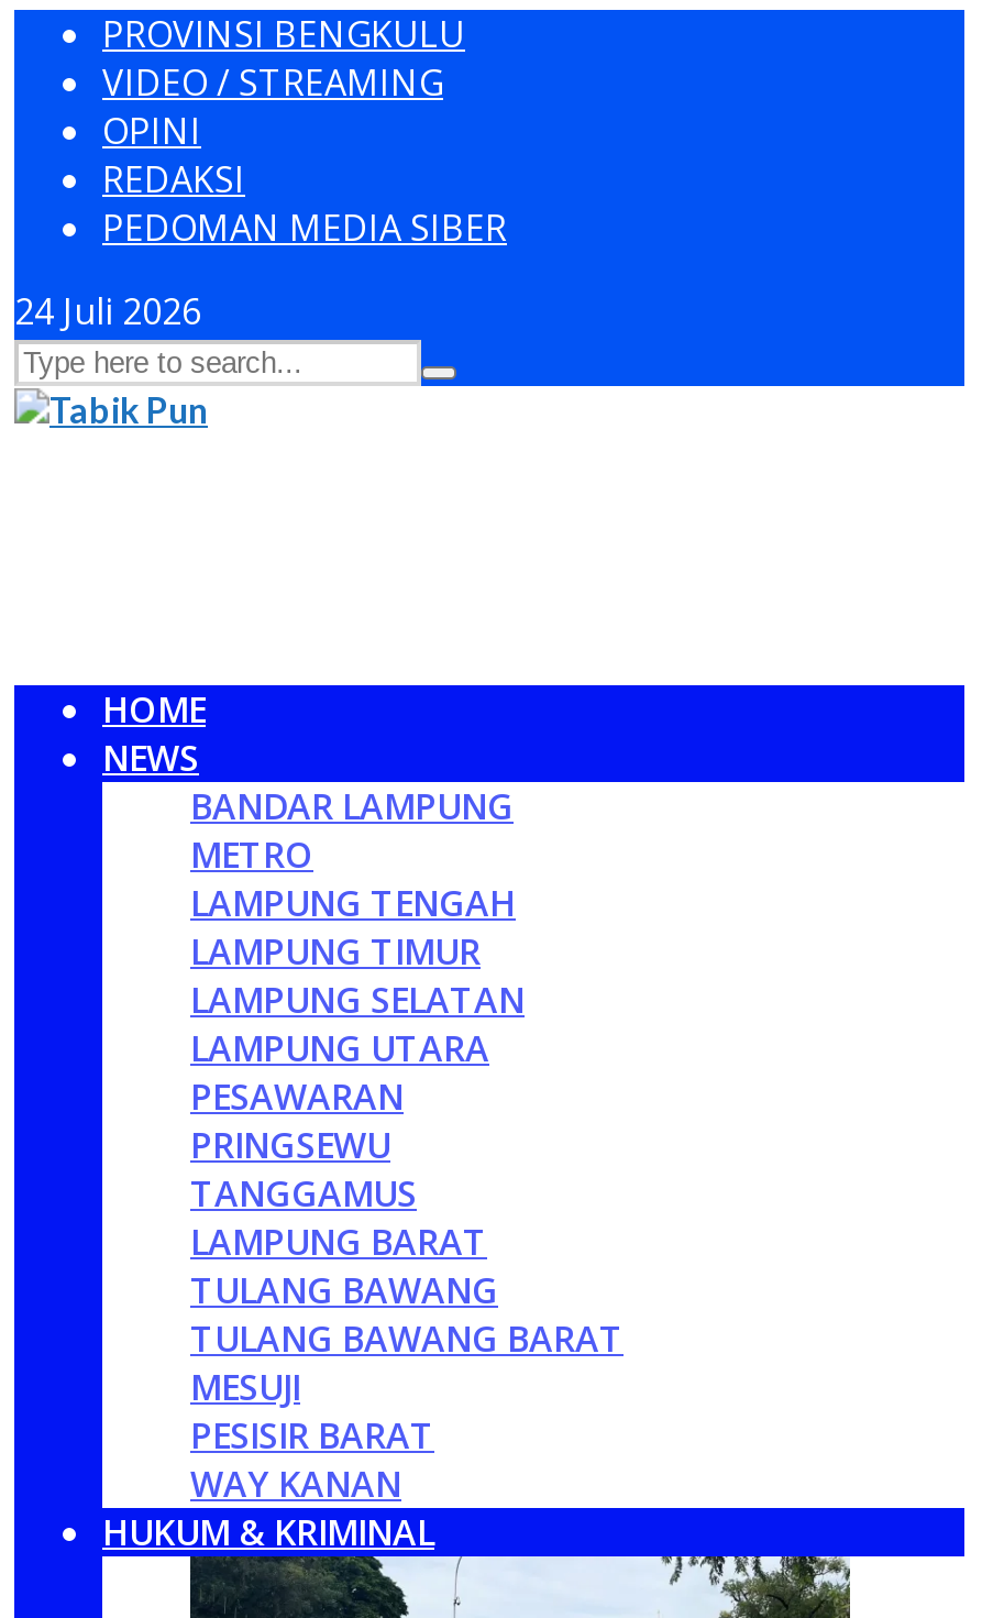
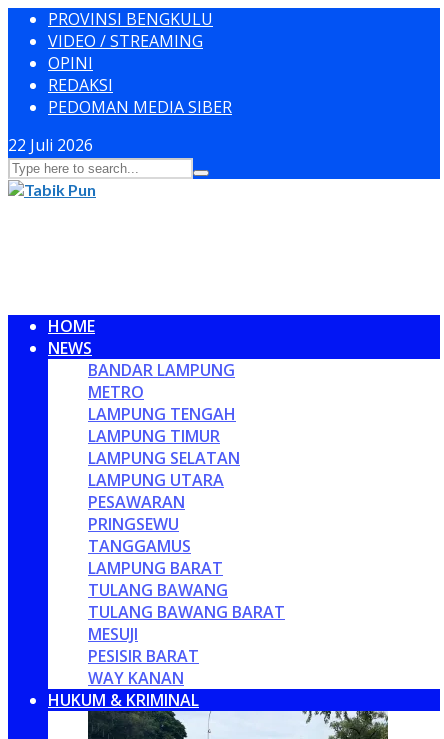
- 24 Juli 2026
+ 22 Juli 2026
